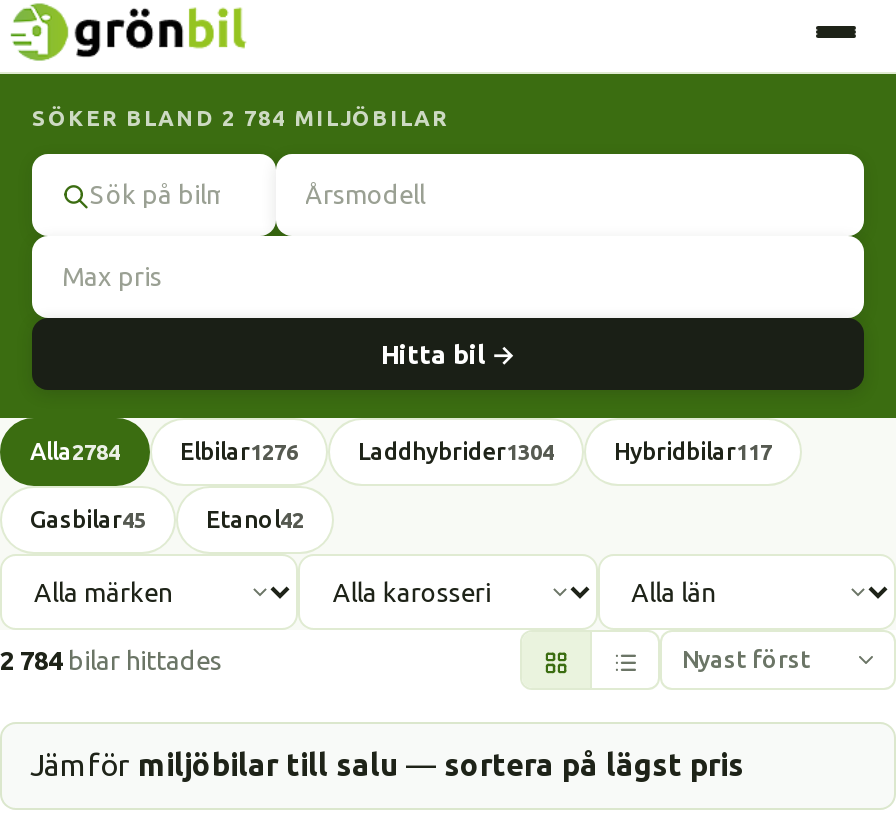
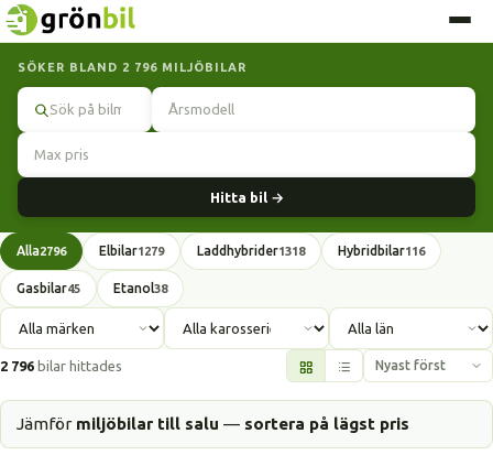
- SÖKER BLAND 2 784 MILJÖBILAR
+ SÖKER BLAND 2 796 MILJÖBILAR

- Alla2784
+ Alla2796

- Elbilar1276
+ Elbilar1279

- Laddhybrider1304
+ Laddhybrider1318

- Hybridbilar117
+ Hybridbilar116

- Etanol 42
+ Etanol 38

- 2 784 bilar hittades
+ 2 796 bilar hittades
